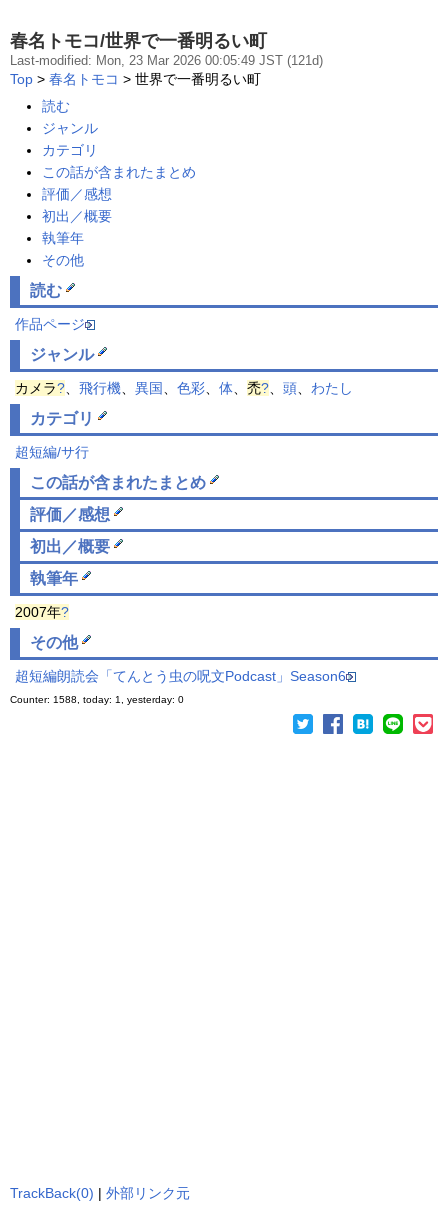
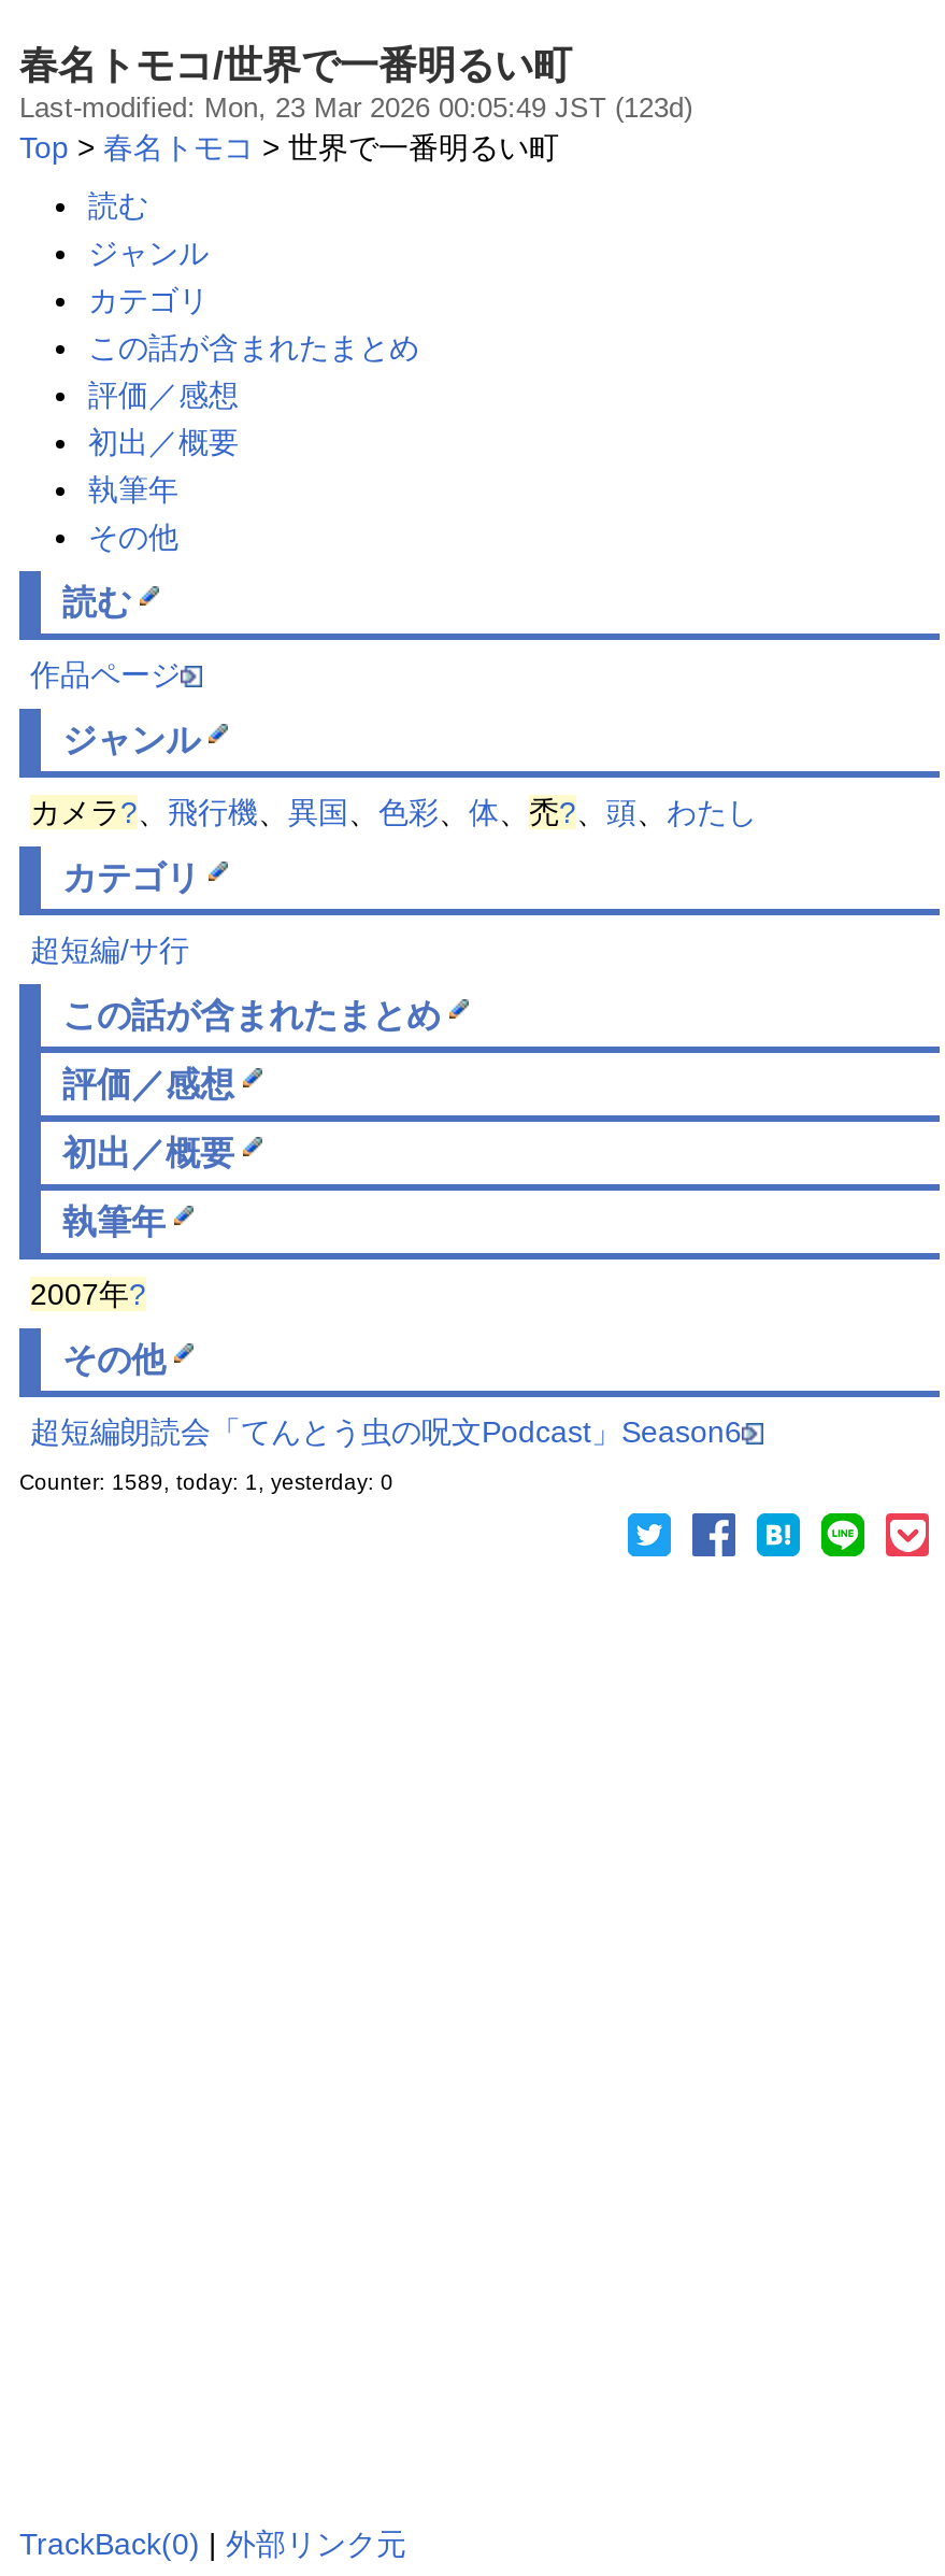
- Last-modified: Mon, 23 Mar 2026 00:05:49 JST (121d)
+ Last-modified: Mon, 23 Mar 2026 00:05:49 JST (123d)

- Counter: 1588, today: 1, yesterday: 0
+ Counter: 1589, today: 1, yesterday: 0
